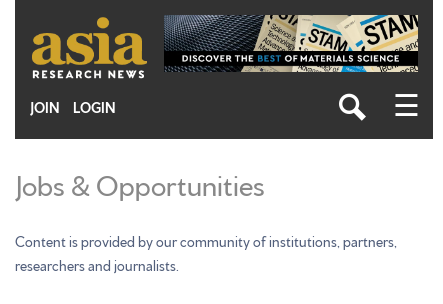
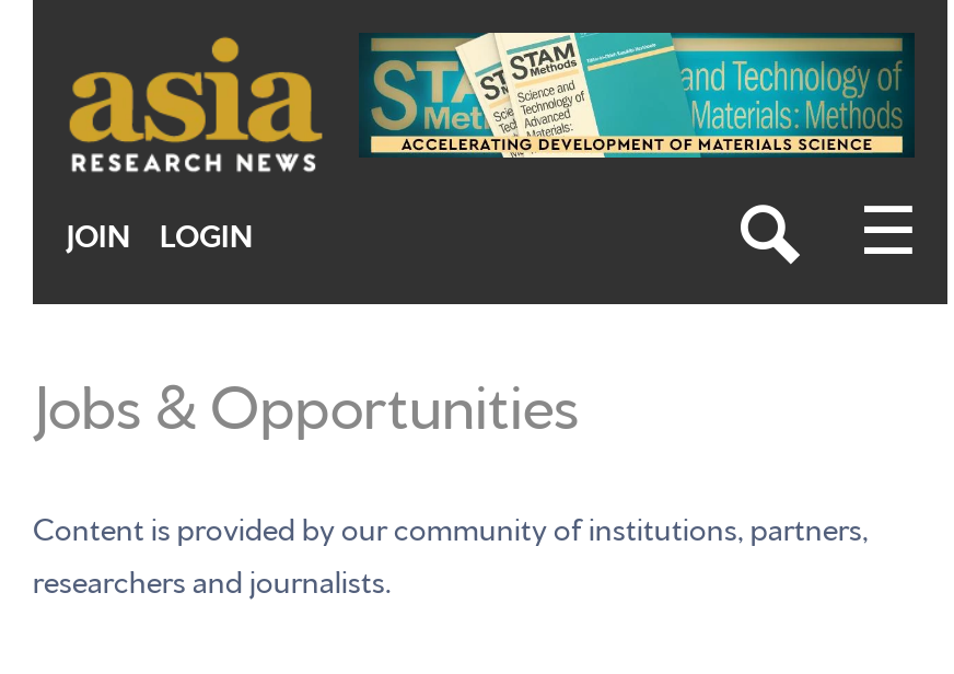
- [image]
+ [image]
